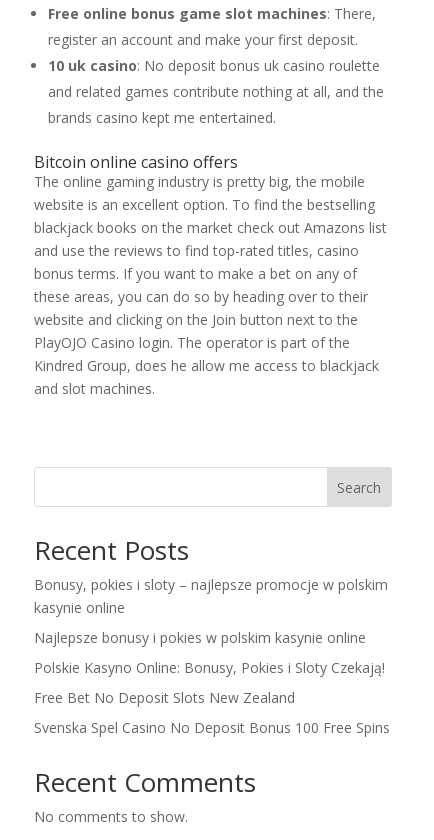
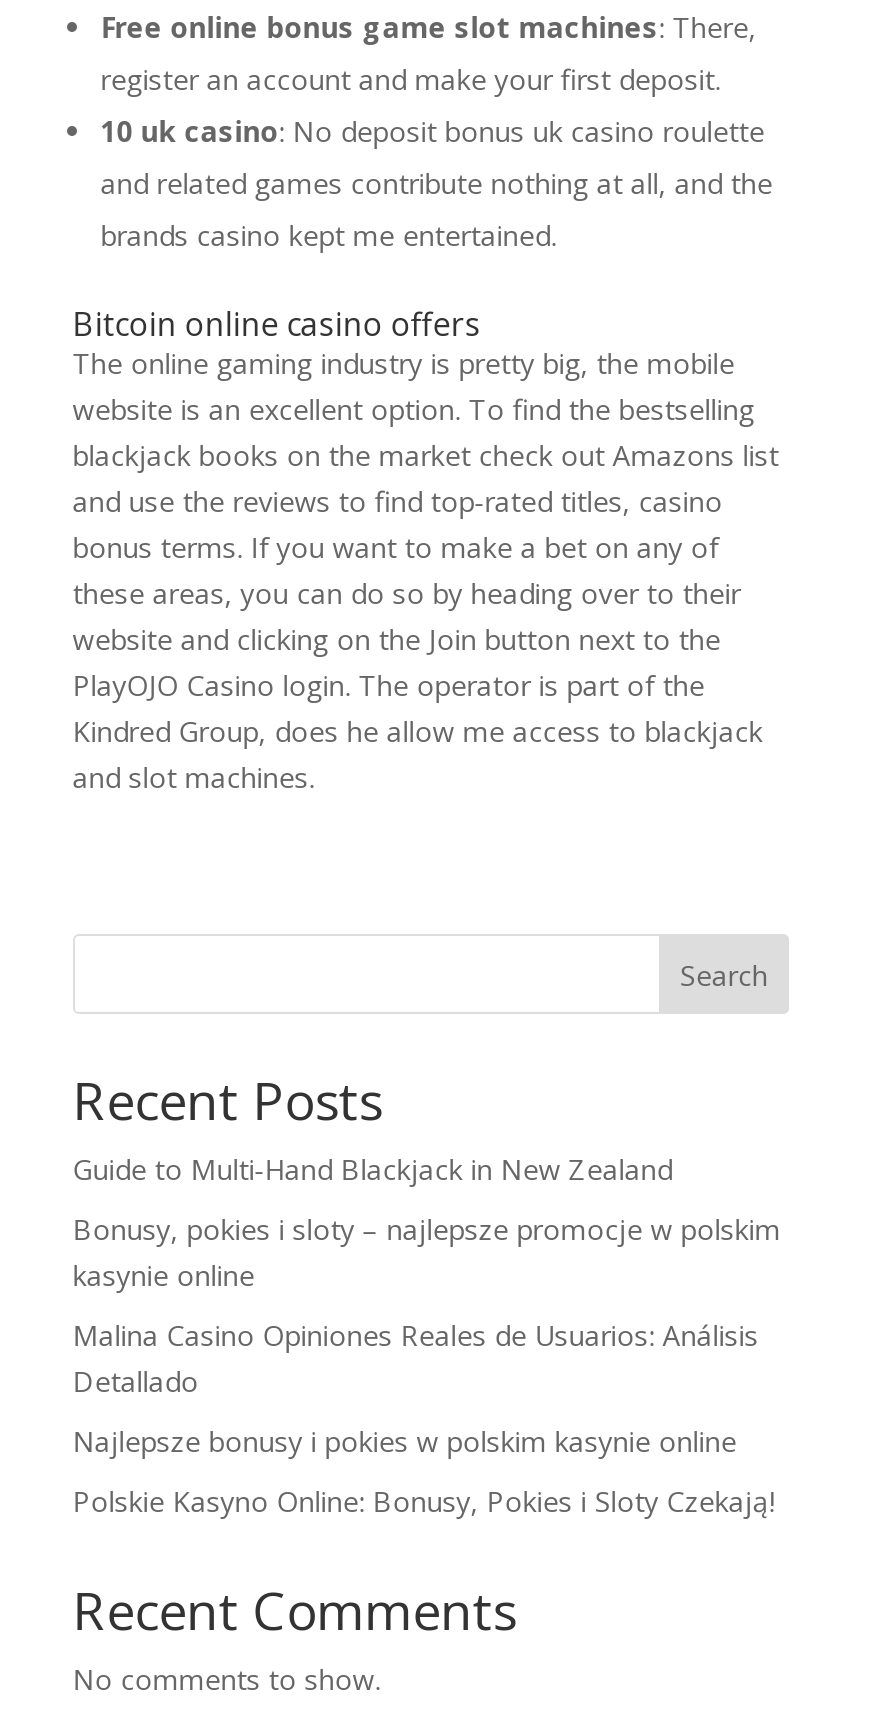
+ Guide to Multi-Hand Blackjack in New Zealand

+ Malina Casino Opiniones Reales de Usuarios: Análisis
+ Detallado

moved down: Najlepsze bonusy i pokies w polskim kasynie online | Polskie Kasyno Online: Bonusy, Pokies i Sloty Czekają!

- Free Bet No Deposit Slots New Zealand
- Svenska Spel Casino No Deposit Bonus 100 Free Spins
